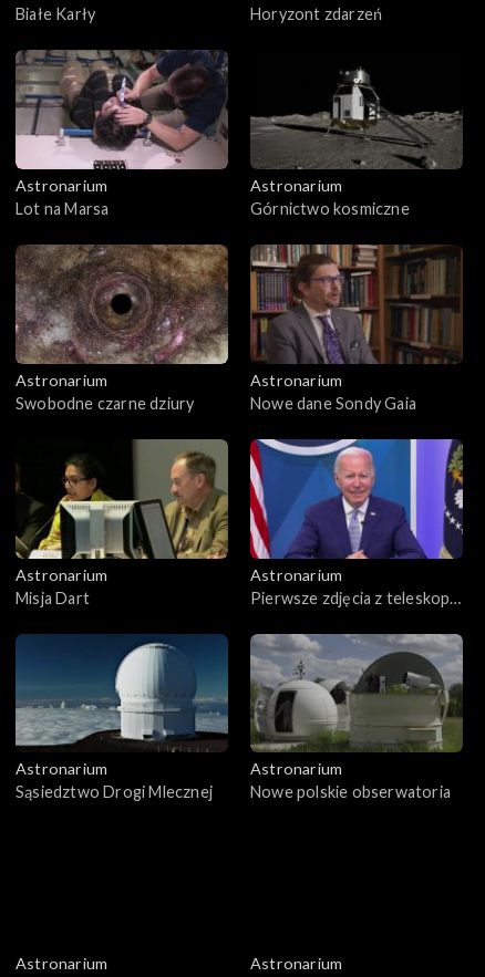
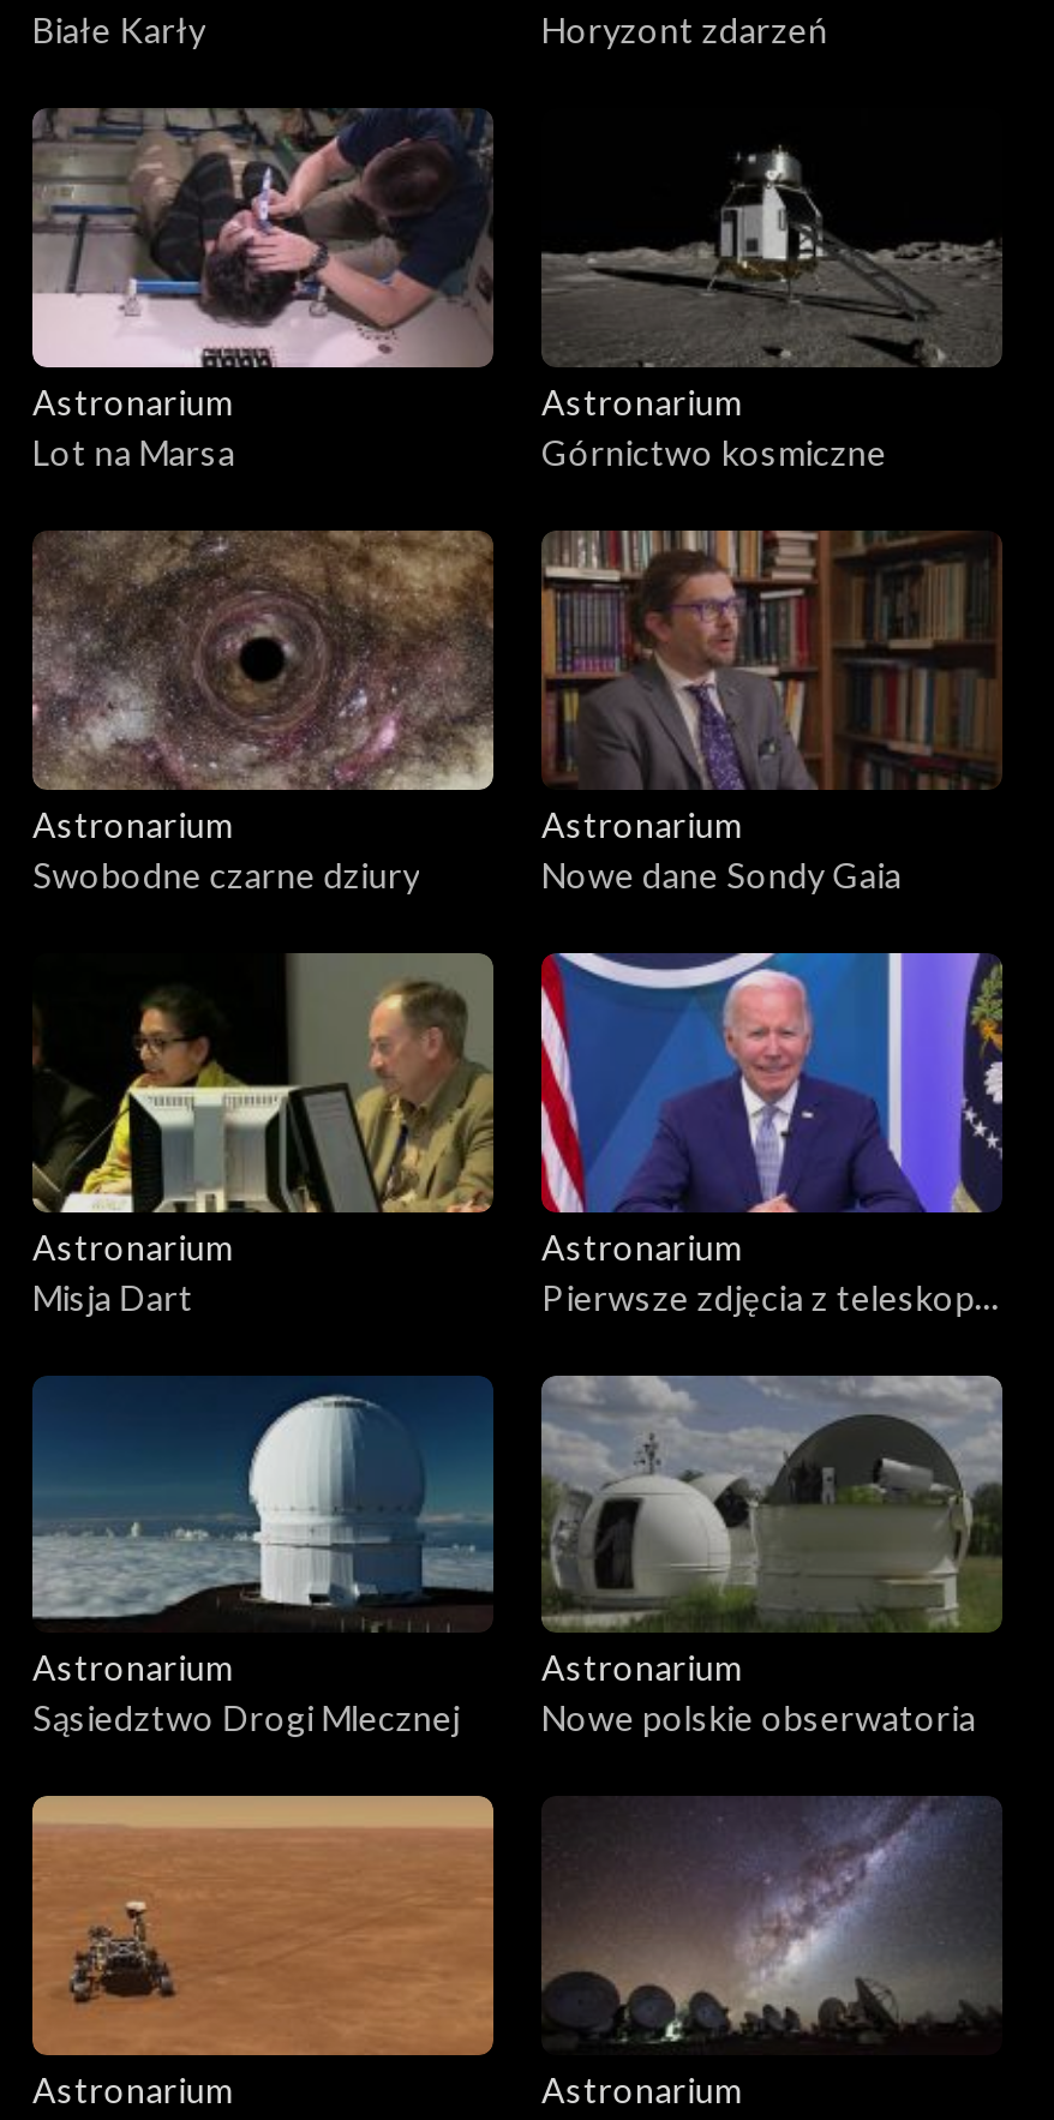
+ [image]

+ [image]
